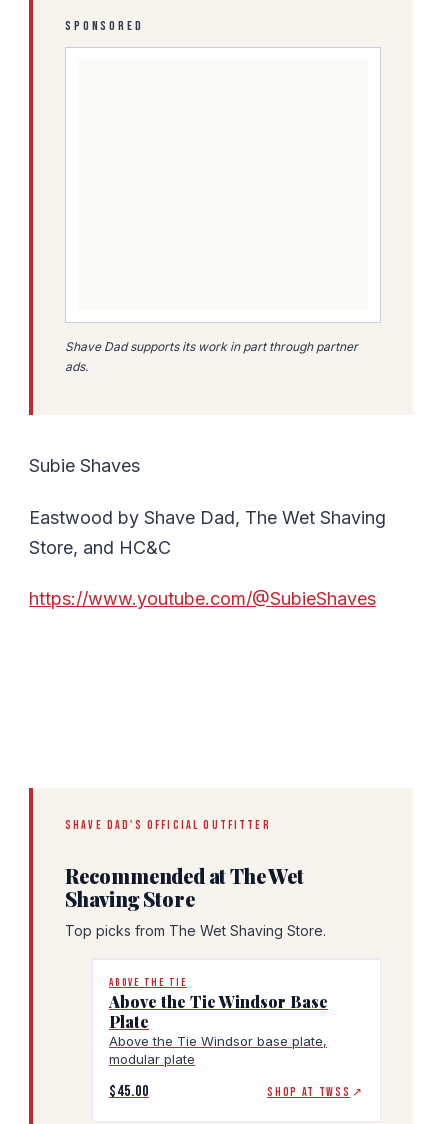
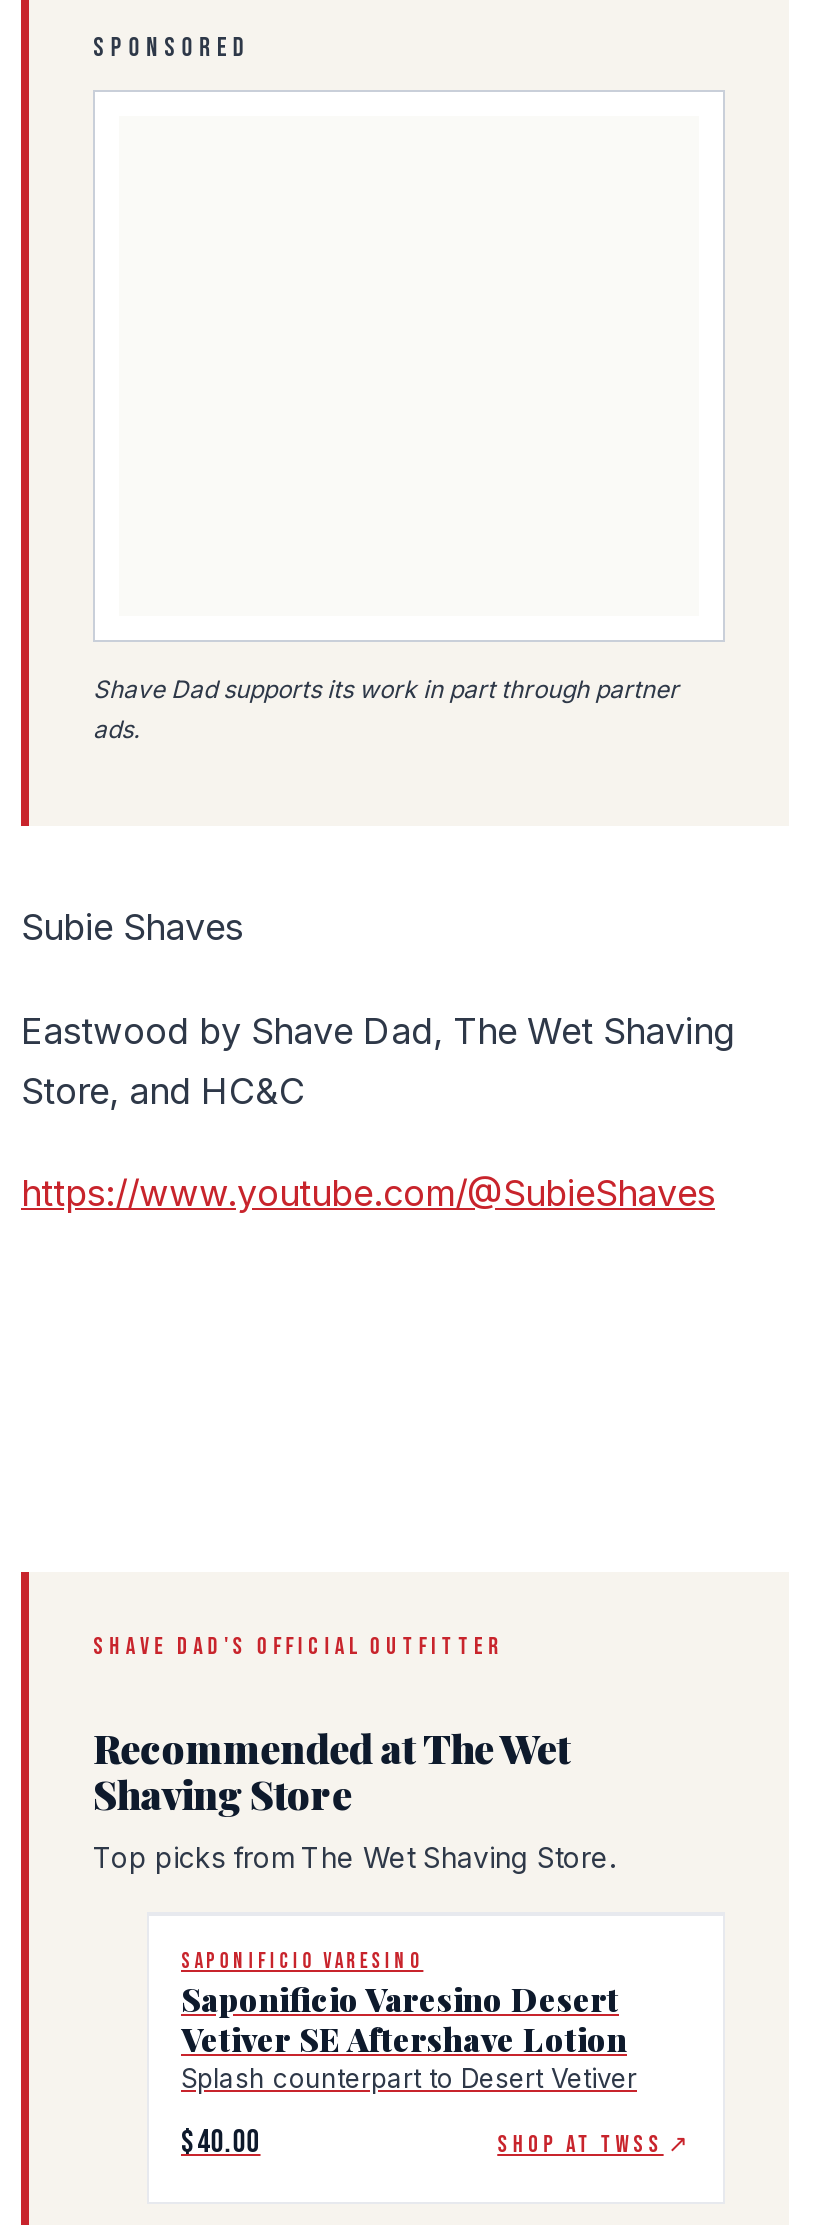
- ABOVE THE TIE
- Above the Tie Windsor Base
- Plate
- Above the Tie Windsor base plate,
- modular plate
+ SAPONIFICIO VARESINO
+ Saponificio Varesino Desert
+ Vetiver SE Aftershave Lotion
+ Splash counterpart to Desert Vetiver

- $45.00
+ $40.00
